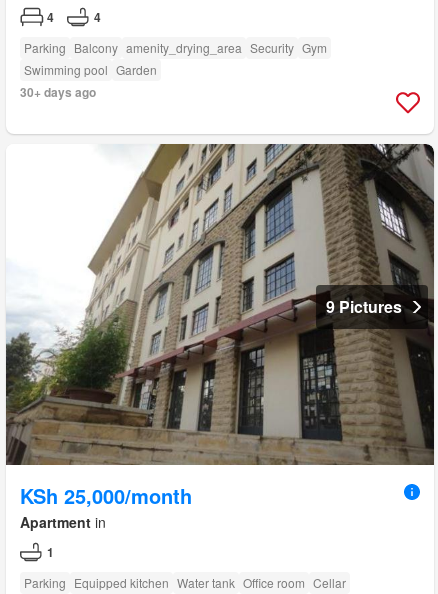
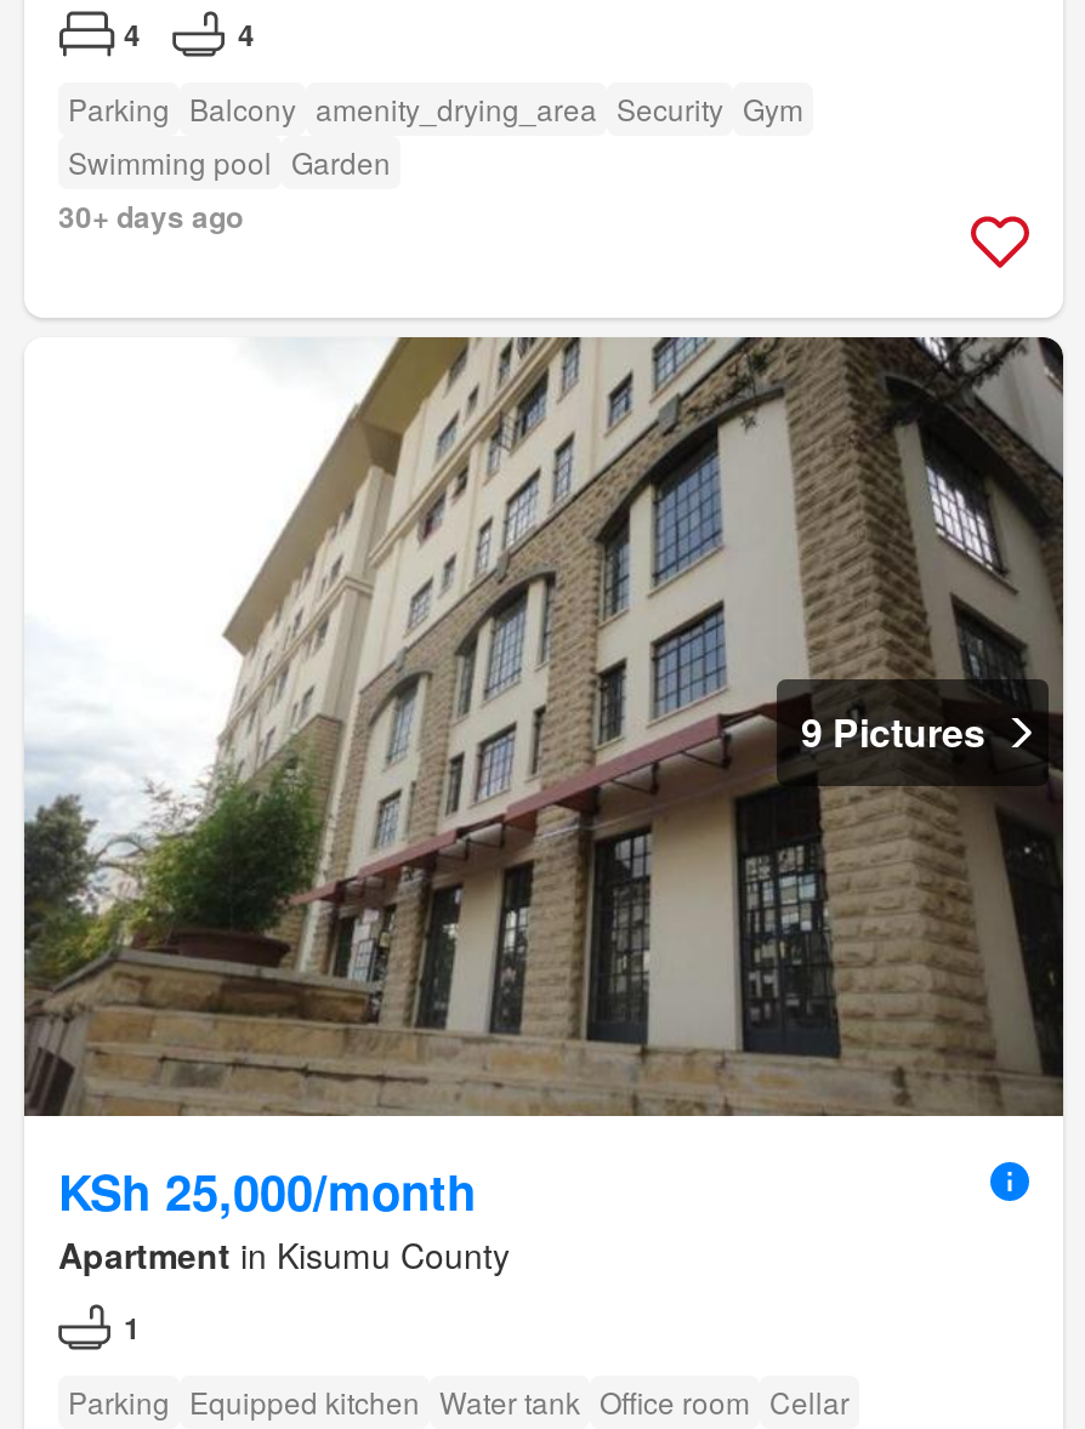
- Apartment in
+ Apartment in Kisumu County
